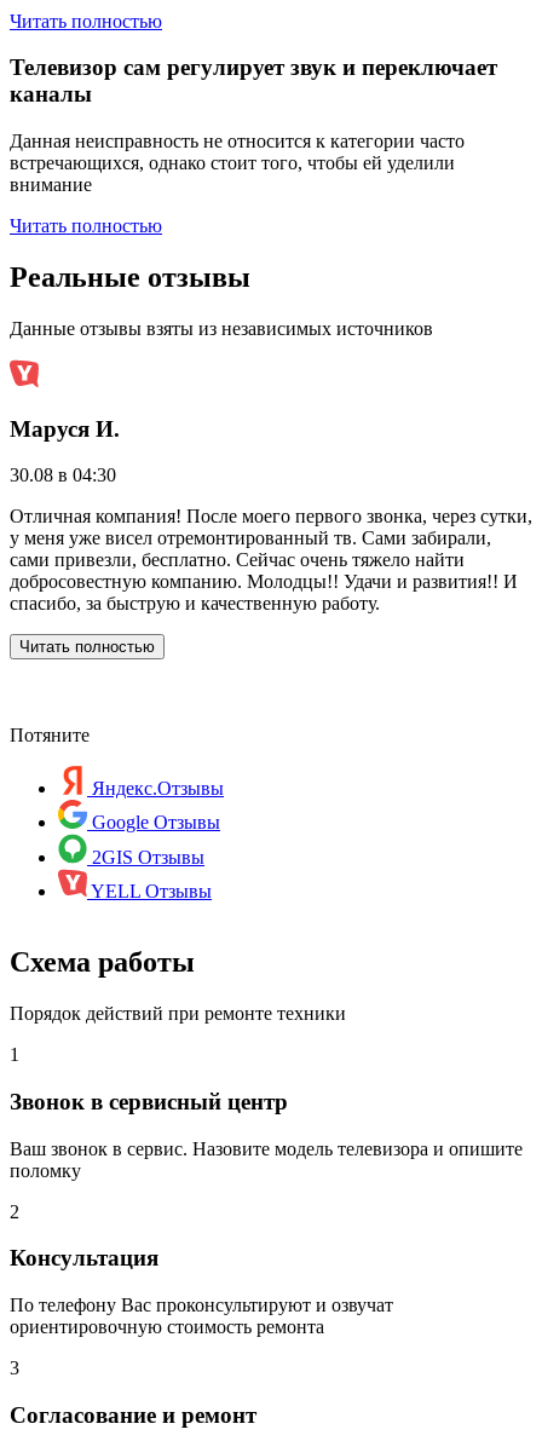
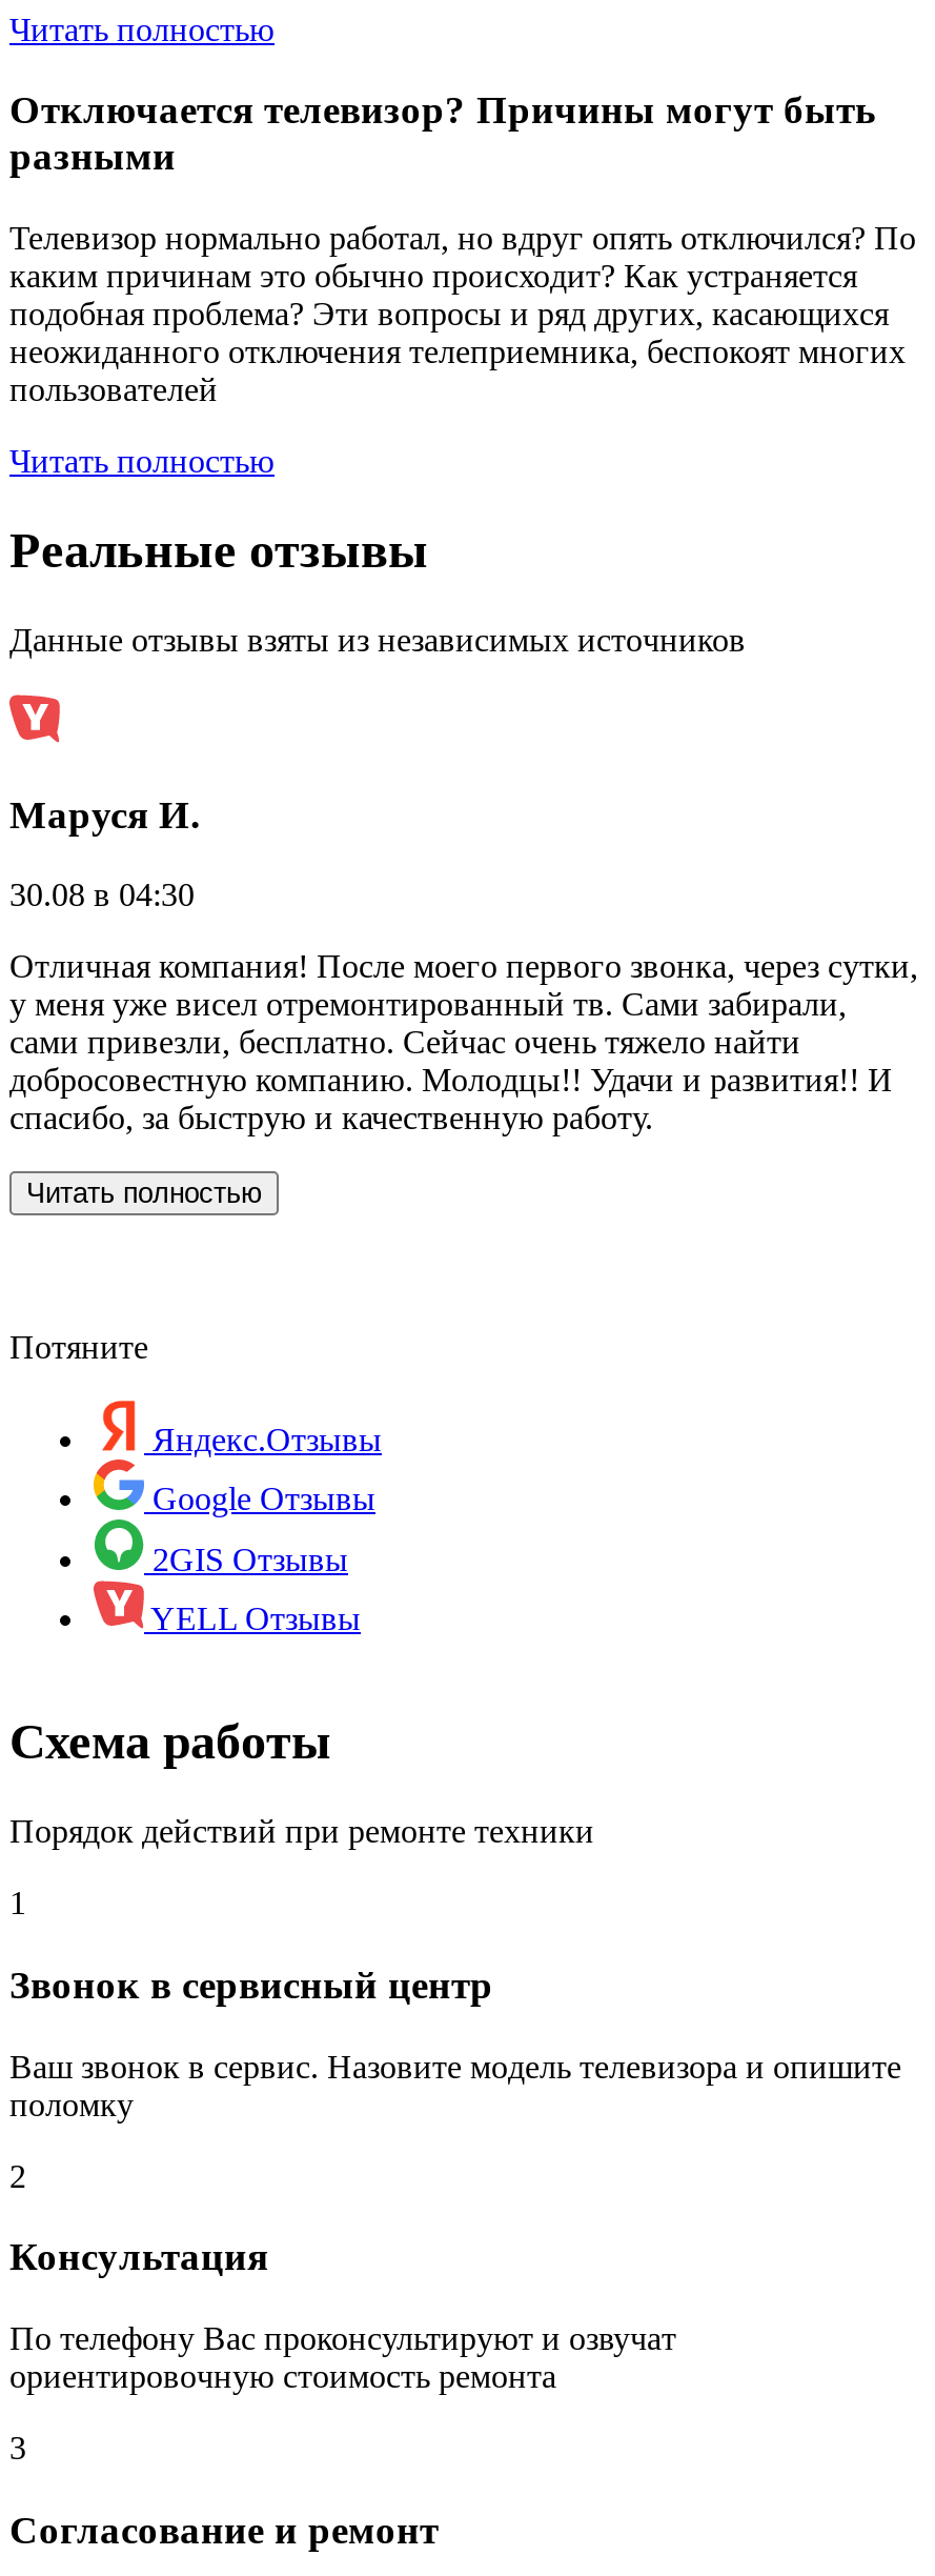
- Телевизор сам регулирует звук и переключает
- каналы
+ Отключается телевизор? Причины могут быть
+ разными

- Данная неисправность не относится к категории часто
- встречающихся, однако стоит того, чтобы ей уделили
- внимание
+ Телевизор нормально работал, но вдруг опять отключился? По
+ каким причинам это обычно происходит? Как устраняется
+ подобная проблема? Эти вопросы и ряд других, касающихся
+ неожиданного отключения телеприемника, беспокоят многих
+ пользователей
